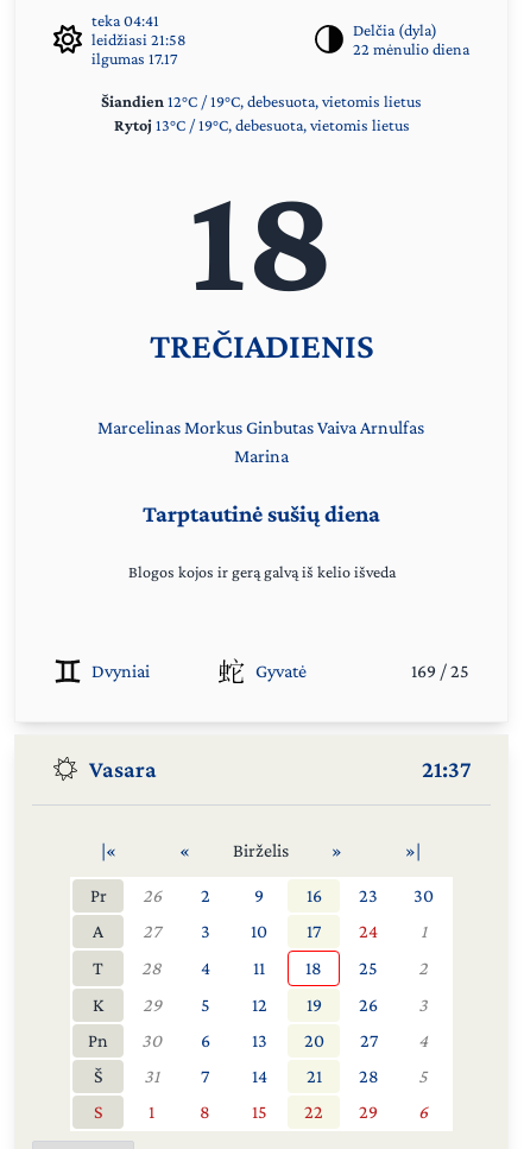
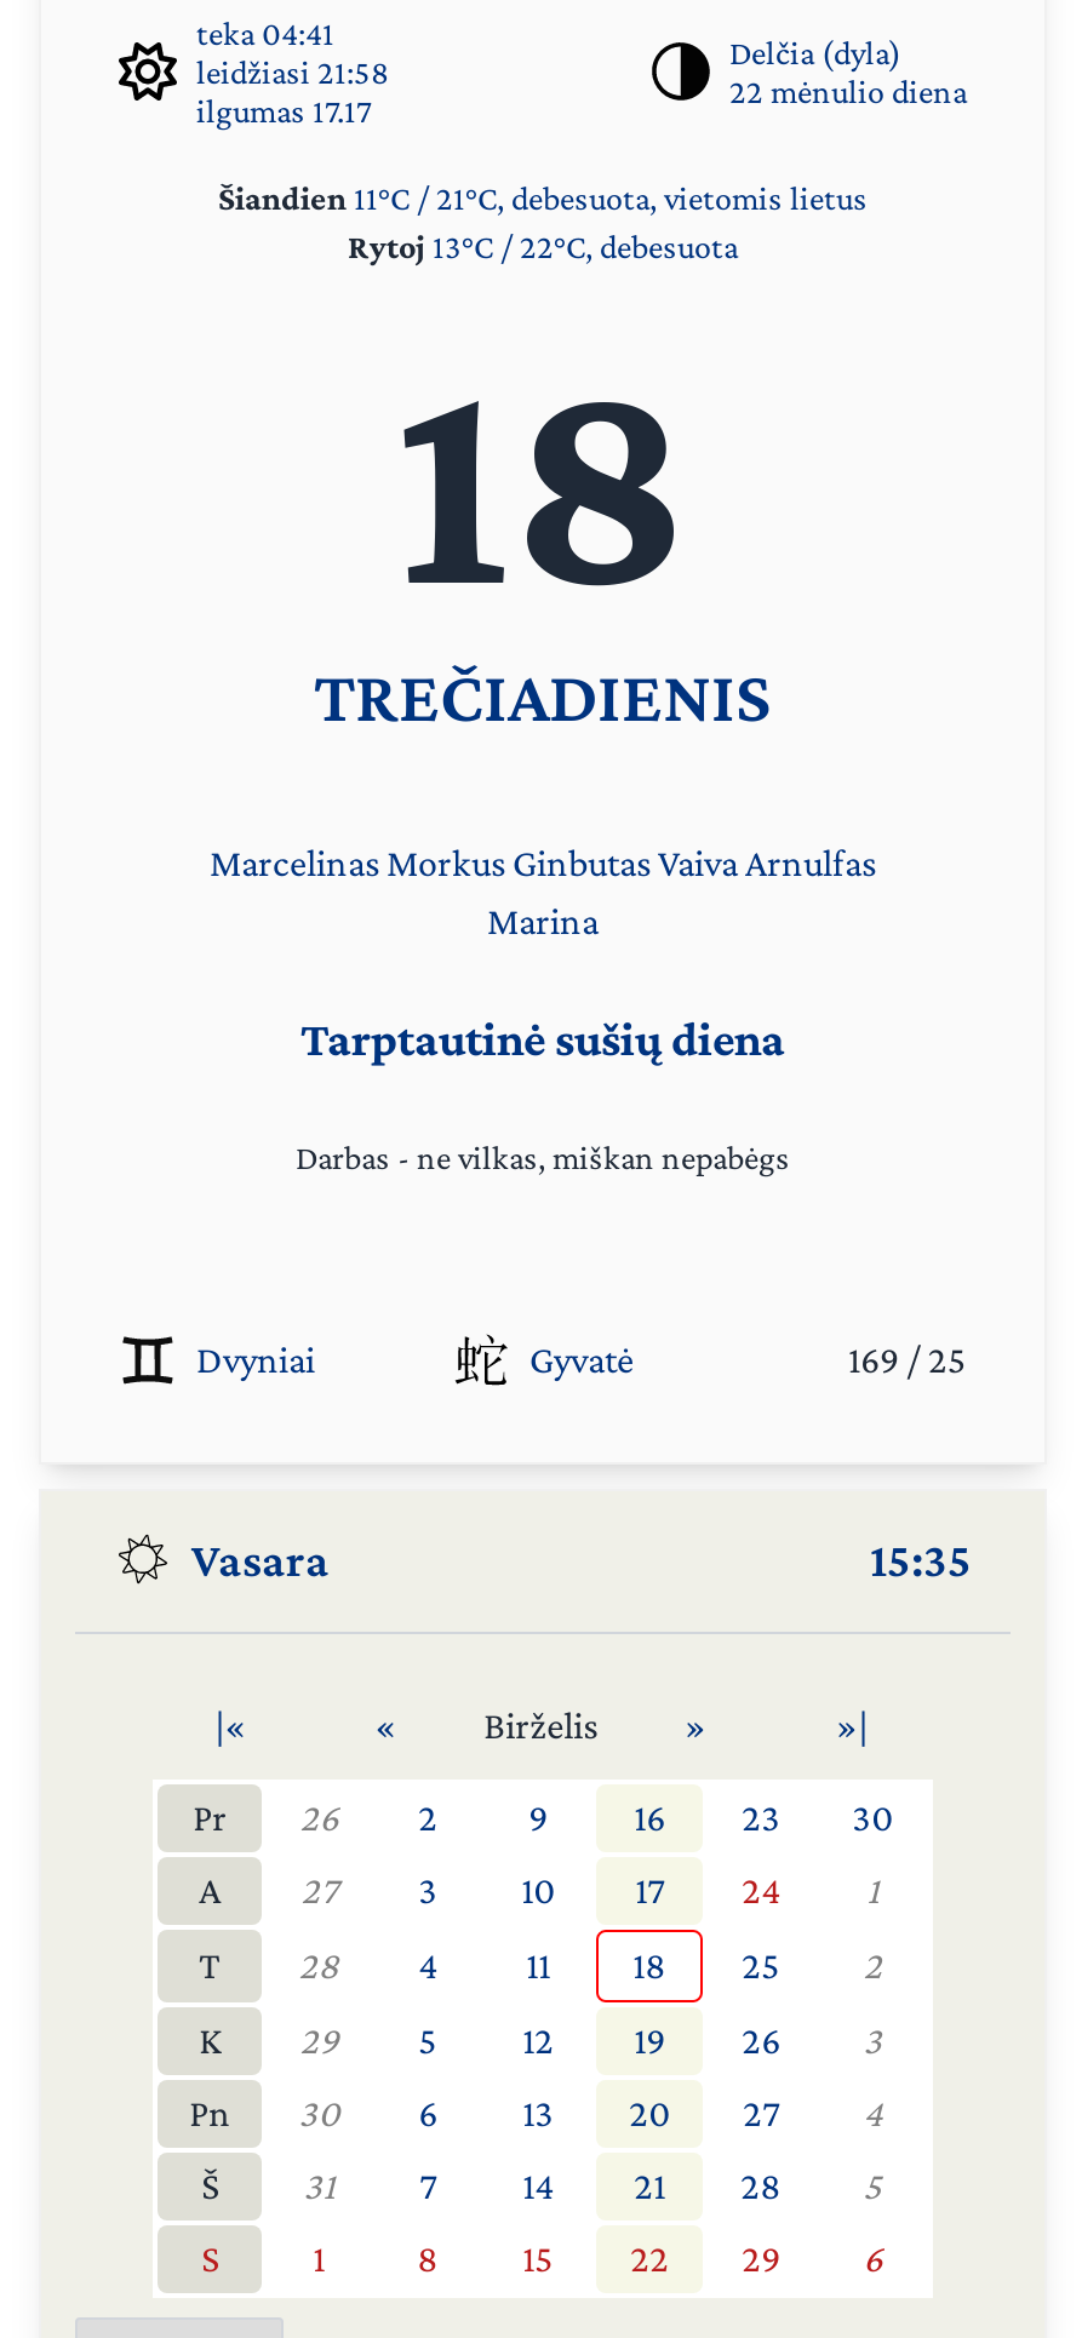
- Šiandien 12°C / 19°C, debesuota, vietomis lietus
- Rytoj 13°C / 19°C, debesuota, vietomis lietus
+ Šiandien 11°C / 21°C, debesuota, vietomis lietus
+ Rytoj 13°C / 22°C, debesuota

- Blogos kojos ir gerą galvą iš kelio išveda
+ Darbas - ne vilkas, miškan nepabėgs

- 21:37
+ 15:35
